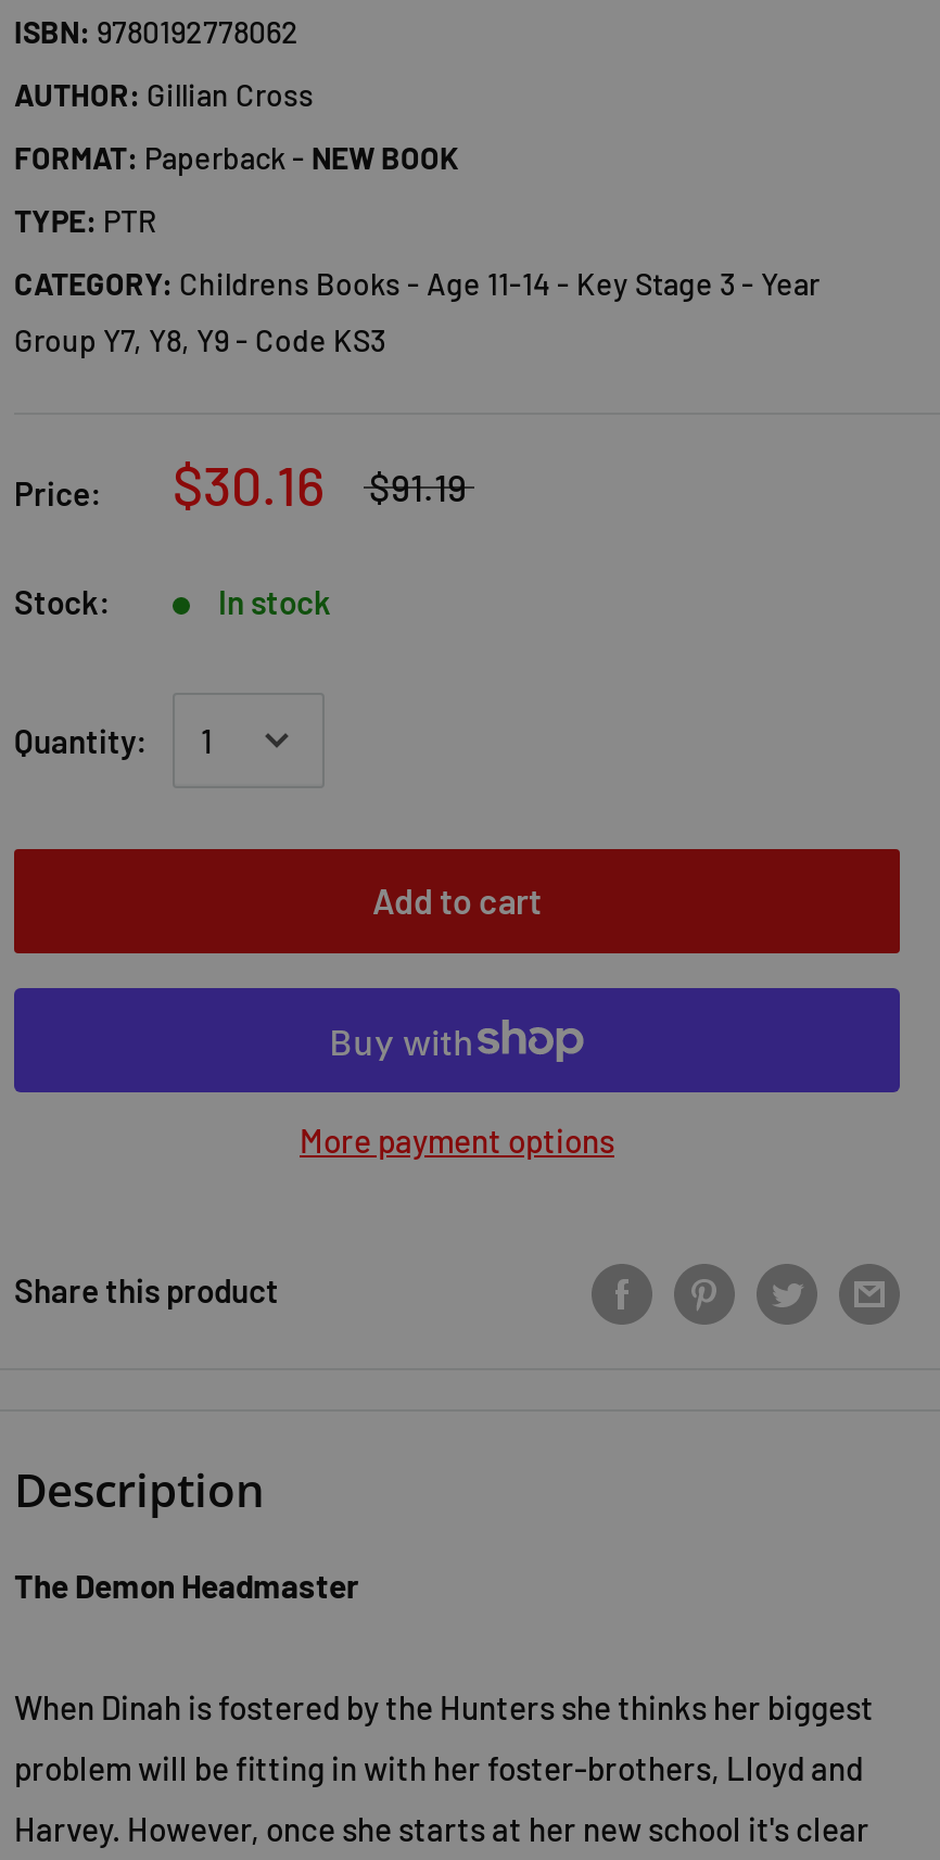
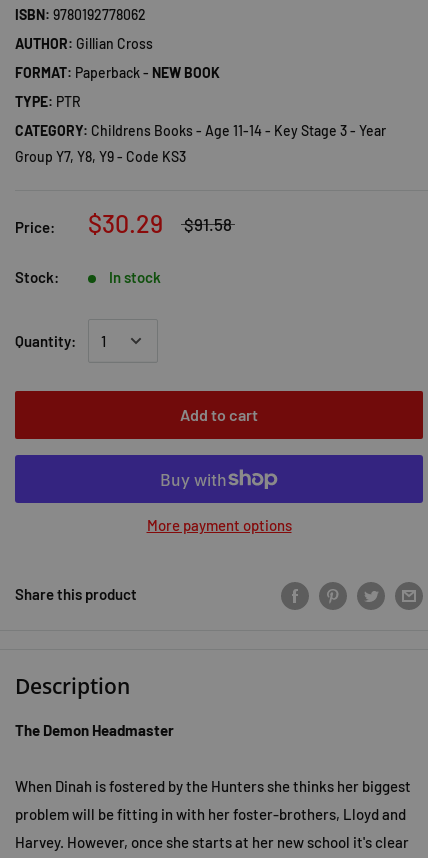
- $30.16
+ $30.29

- $91.19
+ $91.58
